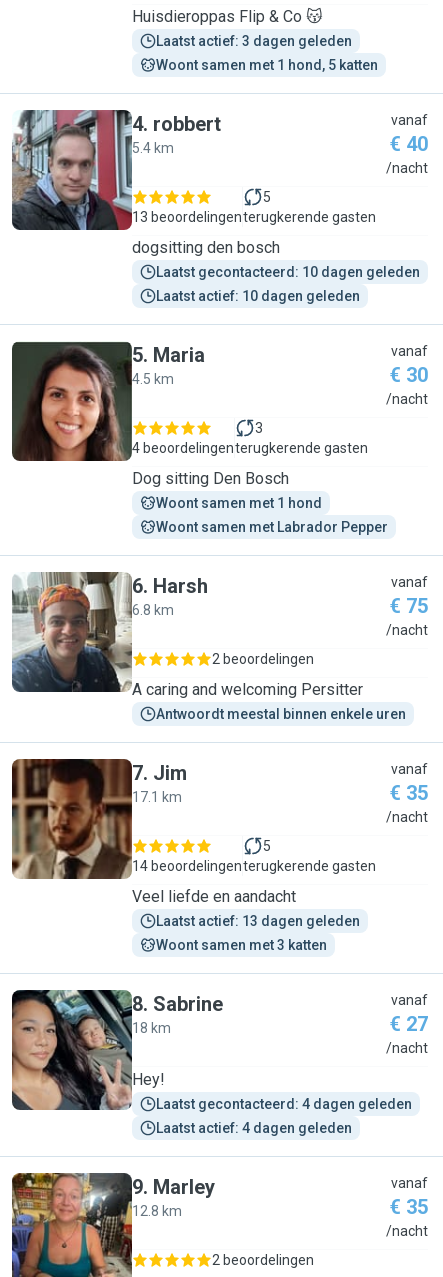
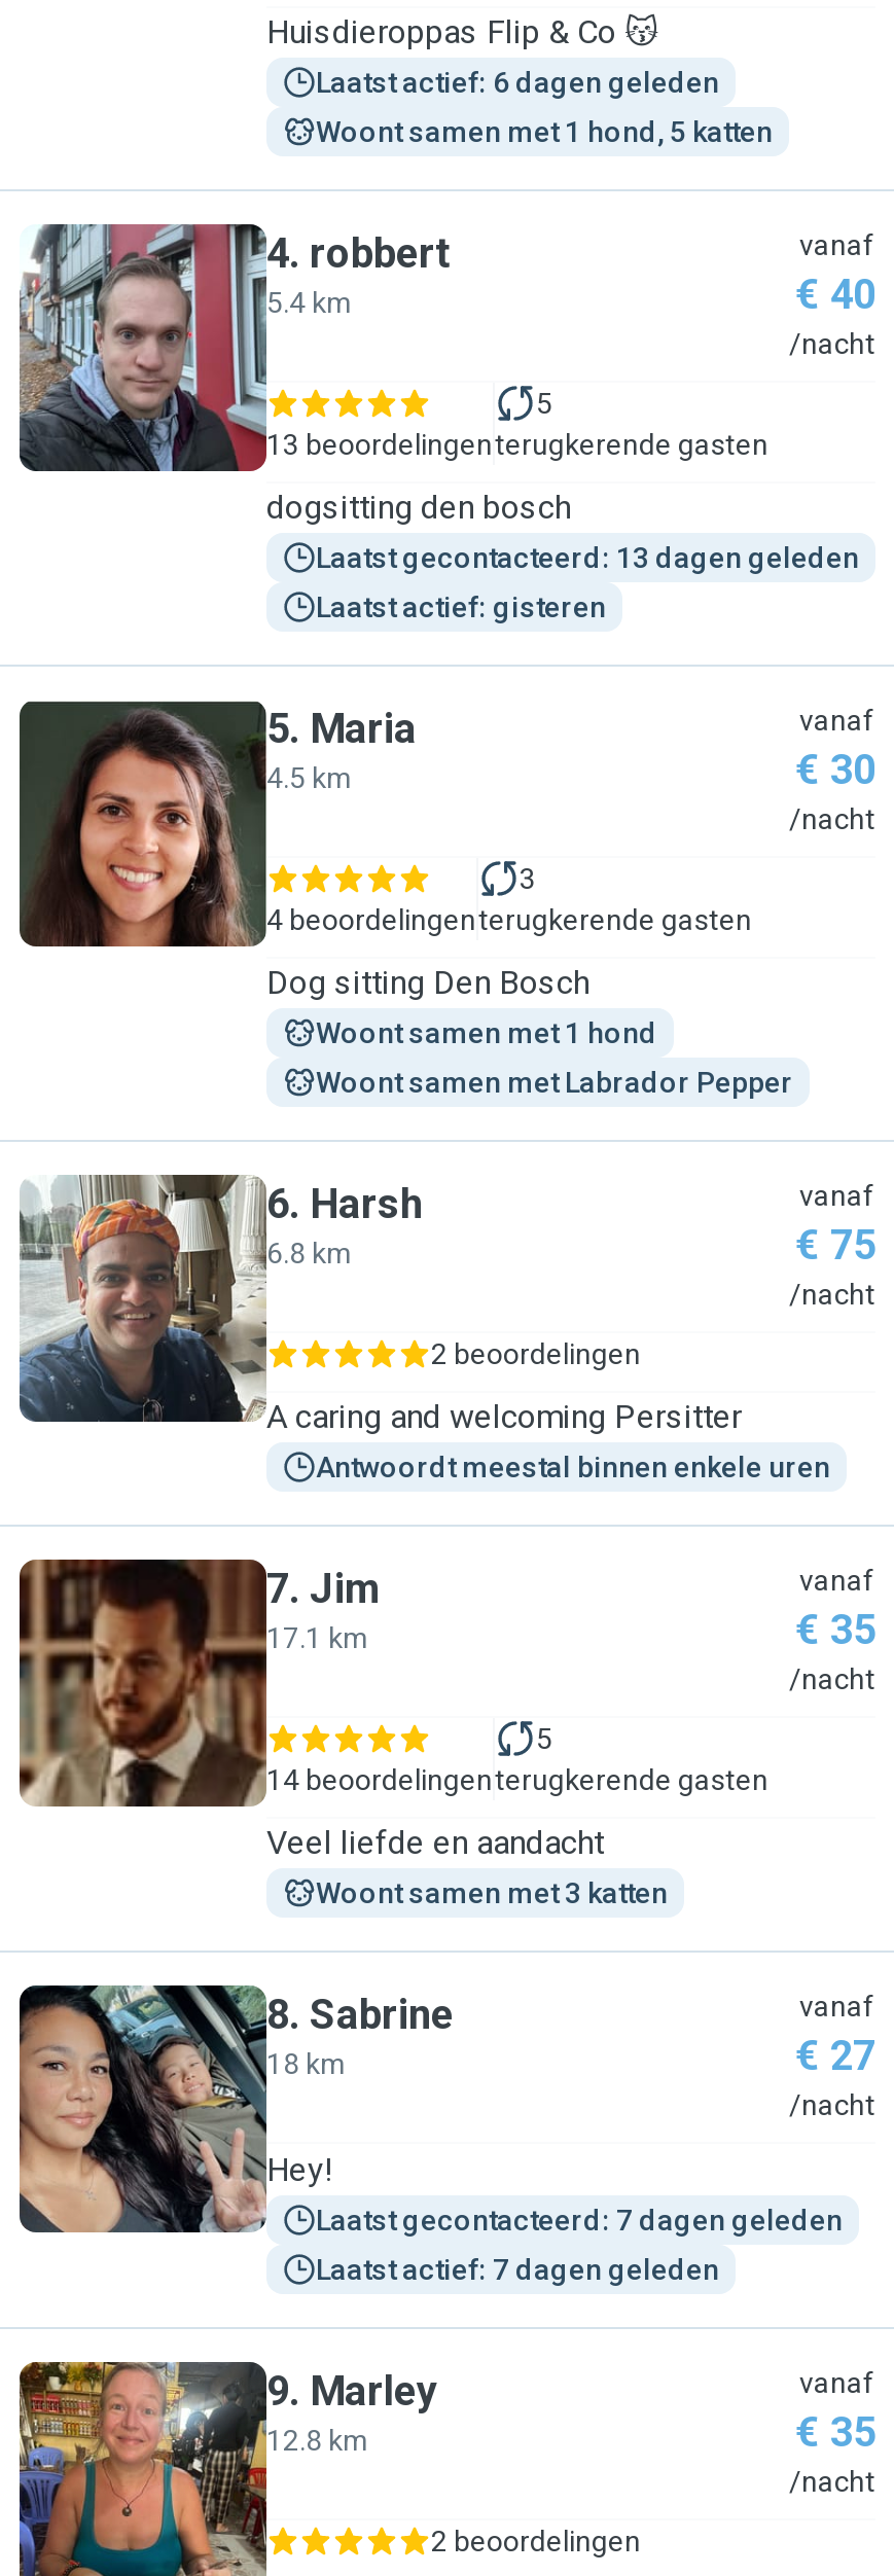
- Laatst actief: 3 dagen geleden
+ Laatst actief: 6 dagen geleden

- Laatst gecontacteerd: 10 dagen geleden
+ Laatst gecontacteerd: 13 dagen geleden

- Laatst actief: 10 dagen geleden
+ Laatst actief: gisteren

- Laatst actief: 13 dagen geleden

- Laatst gecontacteerd: 4 dagen geleden
+ Laatst gecontacteerd: 7 dagen geleden

- Laatst actief: 4 dagen geleden
+ Laatst actief: 7 dagen geleden
